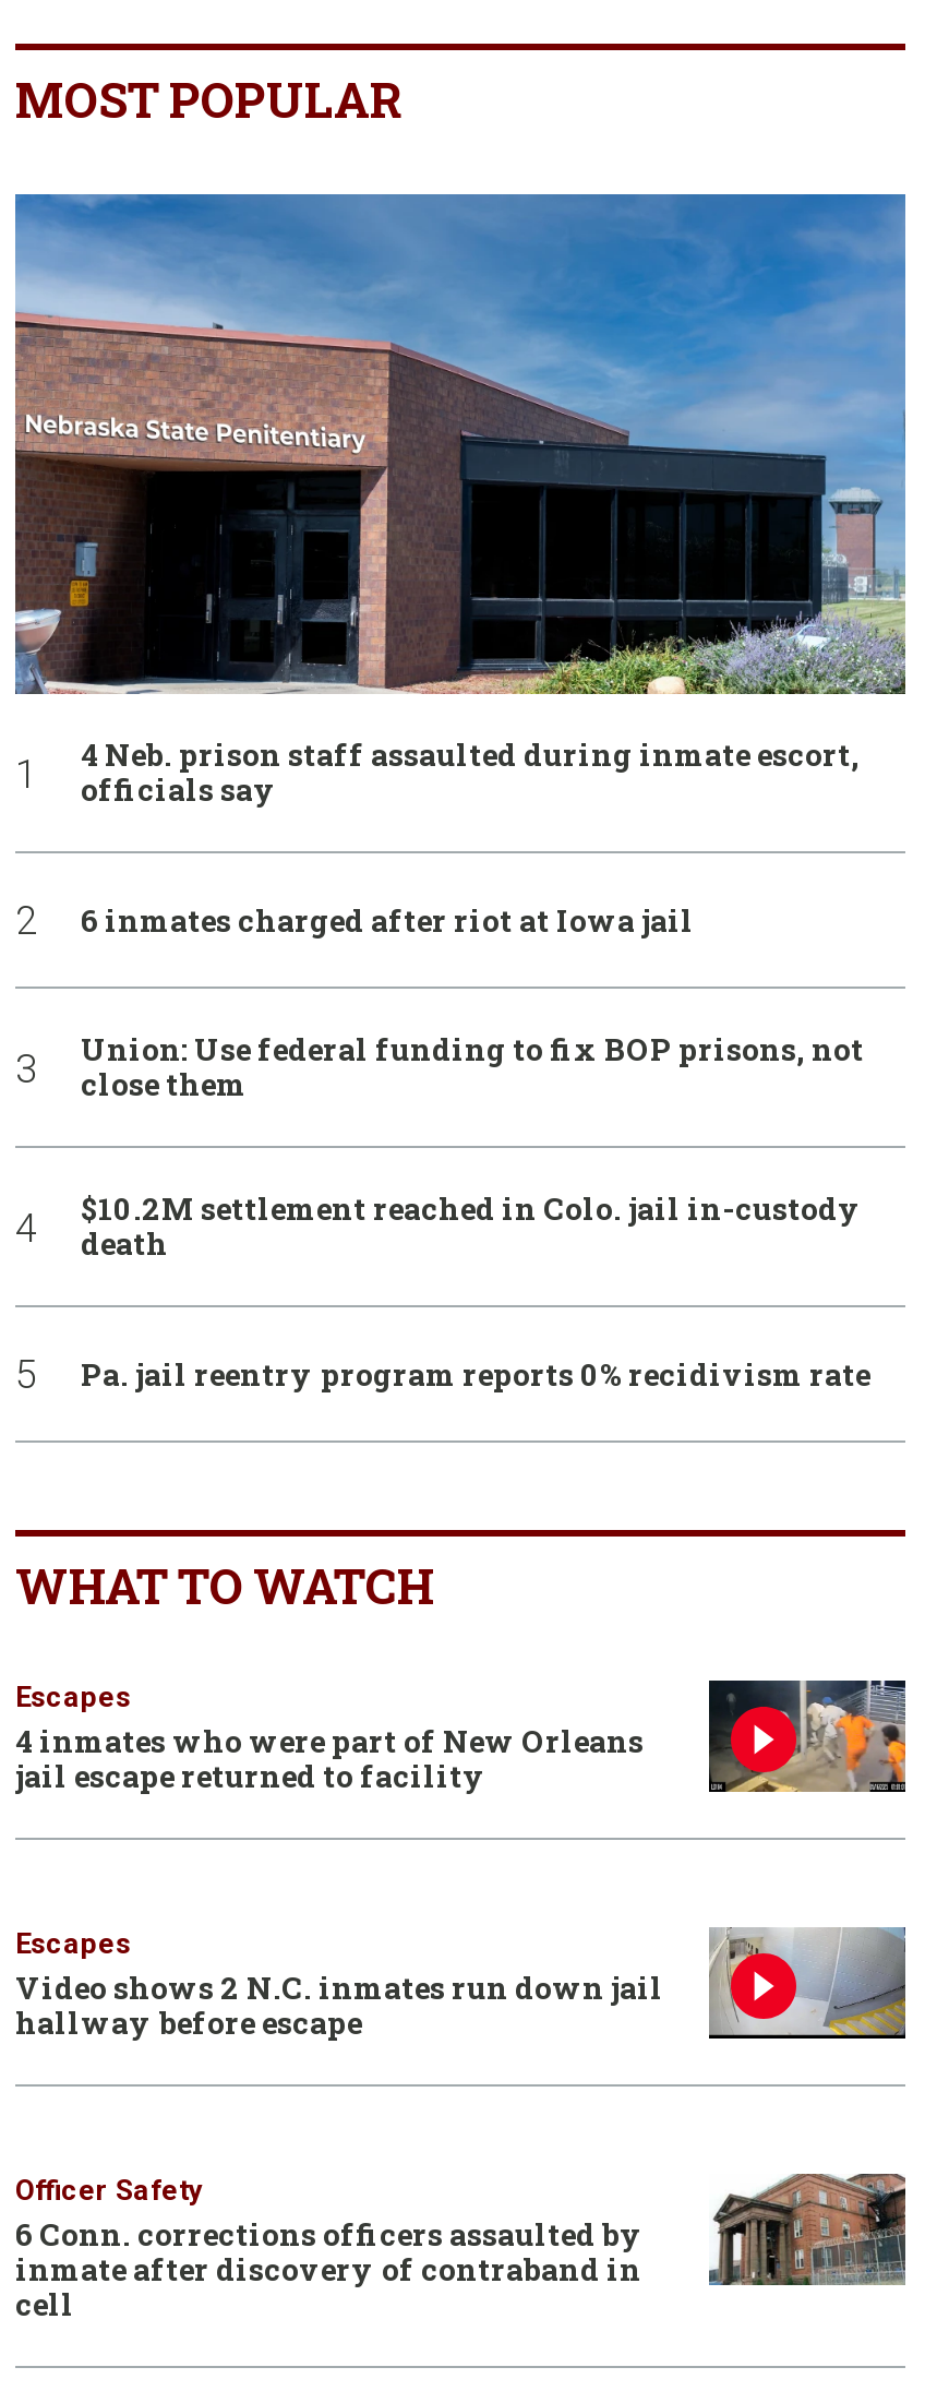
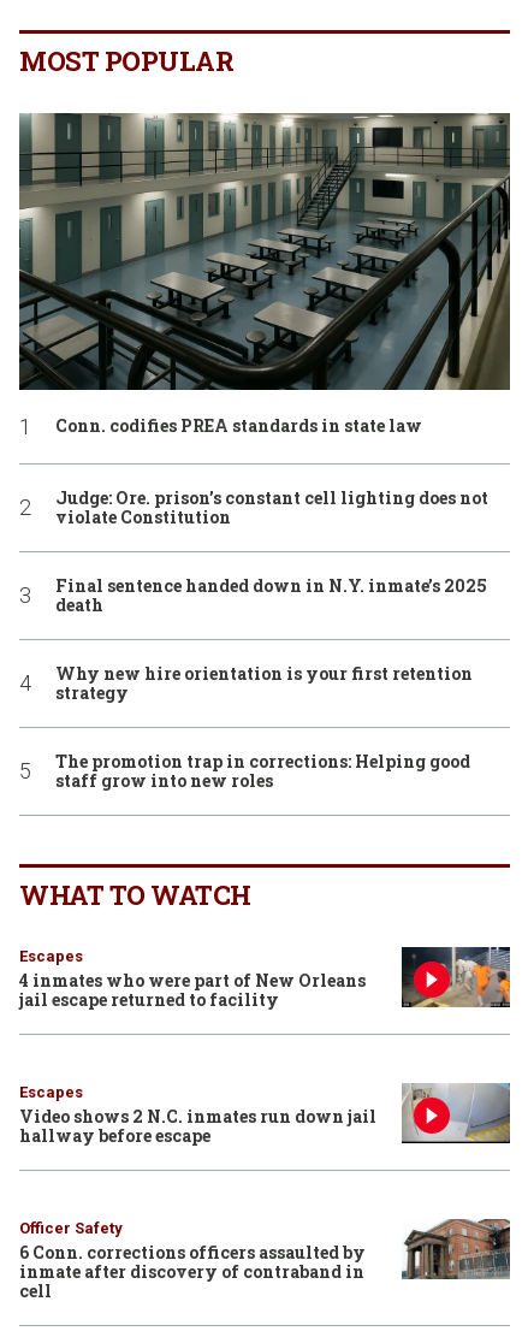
- [image]
- 4 Neb. prison staff assaulted during inmate escort,
- officials say
- 6 inmates charged after riot at Iowa jail
- Union: Use federal funding to fix BOP prisons, not
- close them
- $10.2M settlement reached in Colo. jail in-custody
+ [image]
+ Conn. codifies PREA standards in state law
+ Judge: Ore. prison’s constant cell lighting does not
+ violate Constitution
+ Final sentence handed down in N.Y. inmate’s 2025

moved up: death

- Pa. jail reentry program reports 0% recidivism rate
+ Why new hire orientation is your first retention
+ strategy
+ The promotion trap in corrections: Helping good
+ staff grow into new roles
